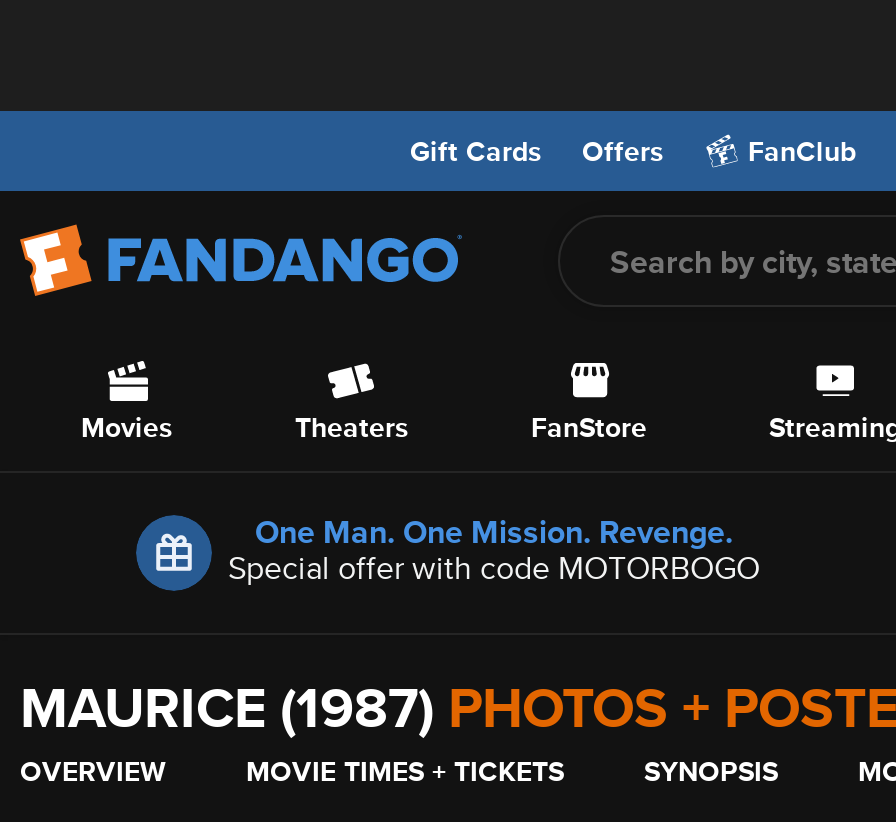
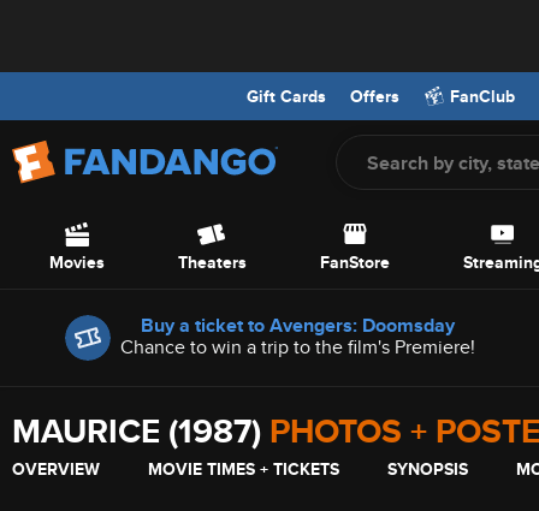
- [image]
- One Man. One Mission. Revenge.
- Special offer with code MOTORBOGO
+ [image]
+ Buy a ticket to Avengers: Doomsday
+ Chance to win a trip to the film's Premiere!
